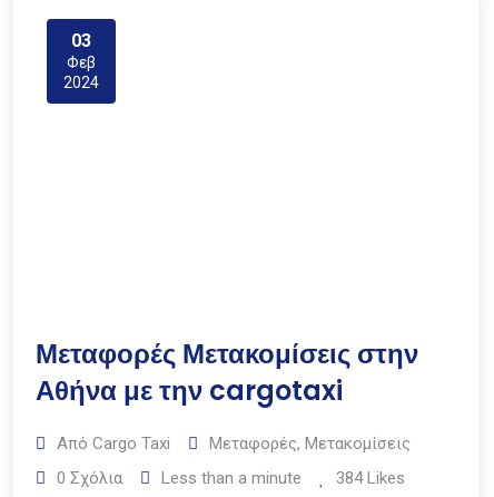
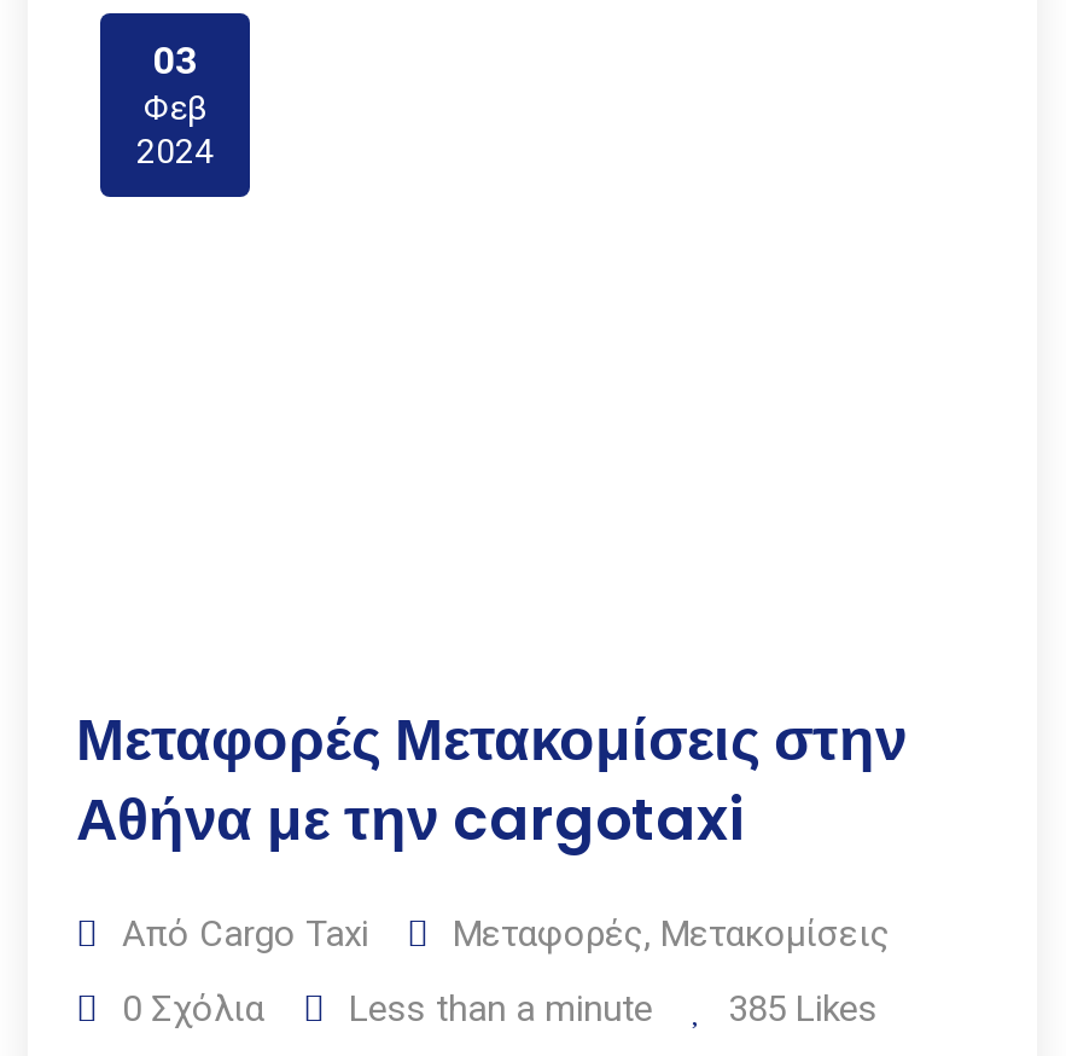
- 0 Σχόλια Less than a minute 384 Likes
+ 0 Σχόλια Less than a minute 385 Likes
